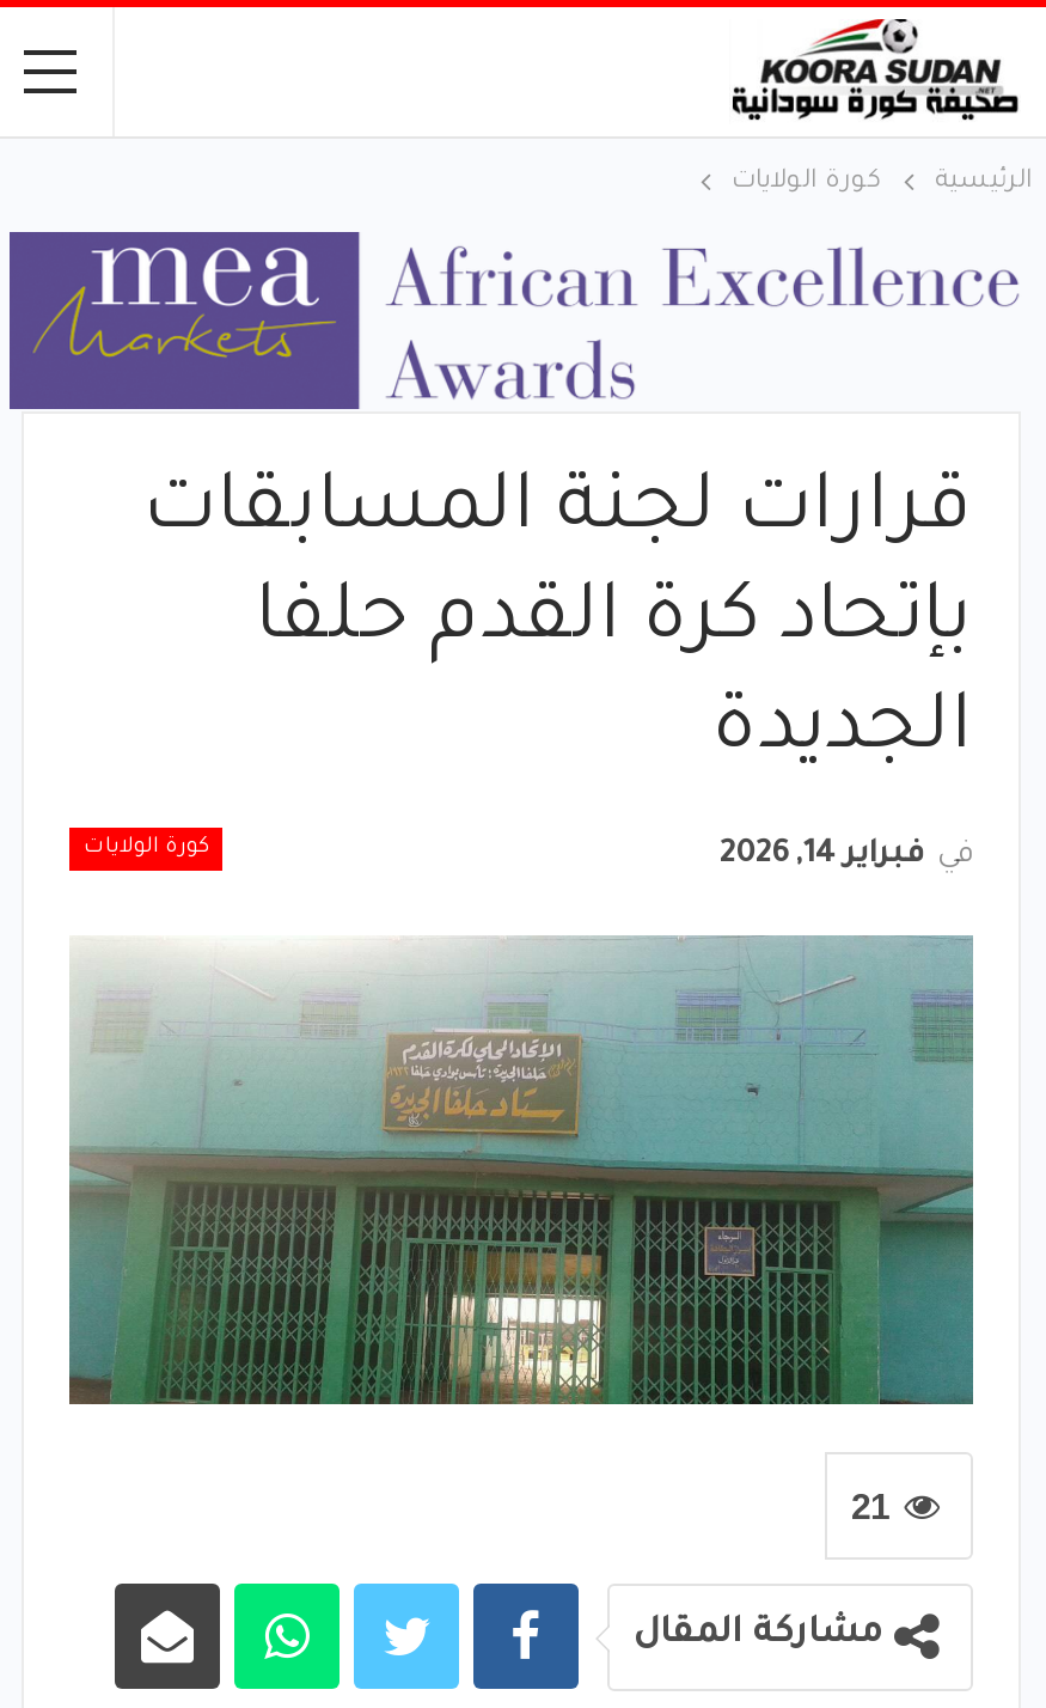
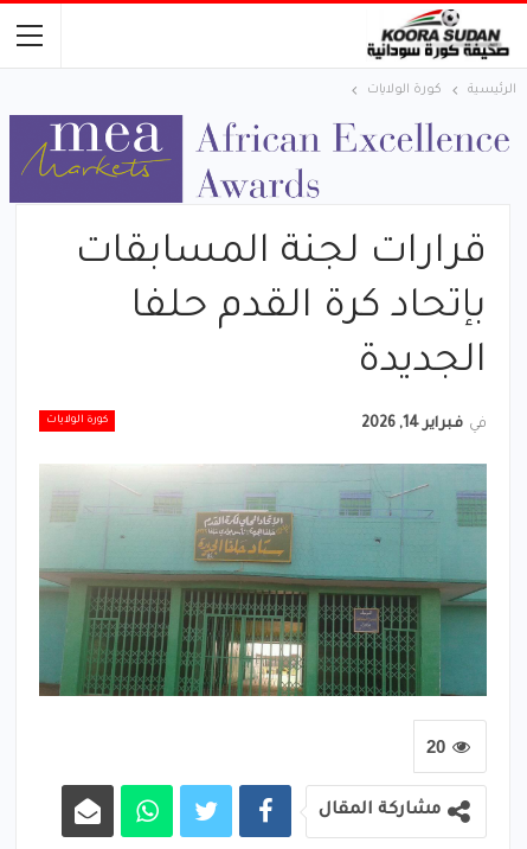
- 21
+ 20
